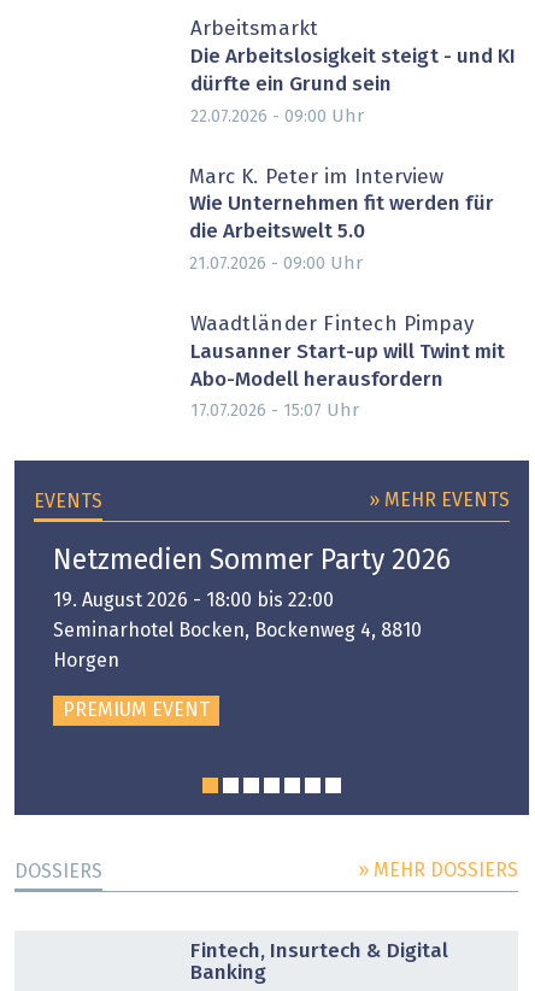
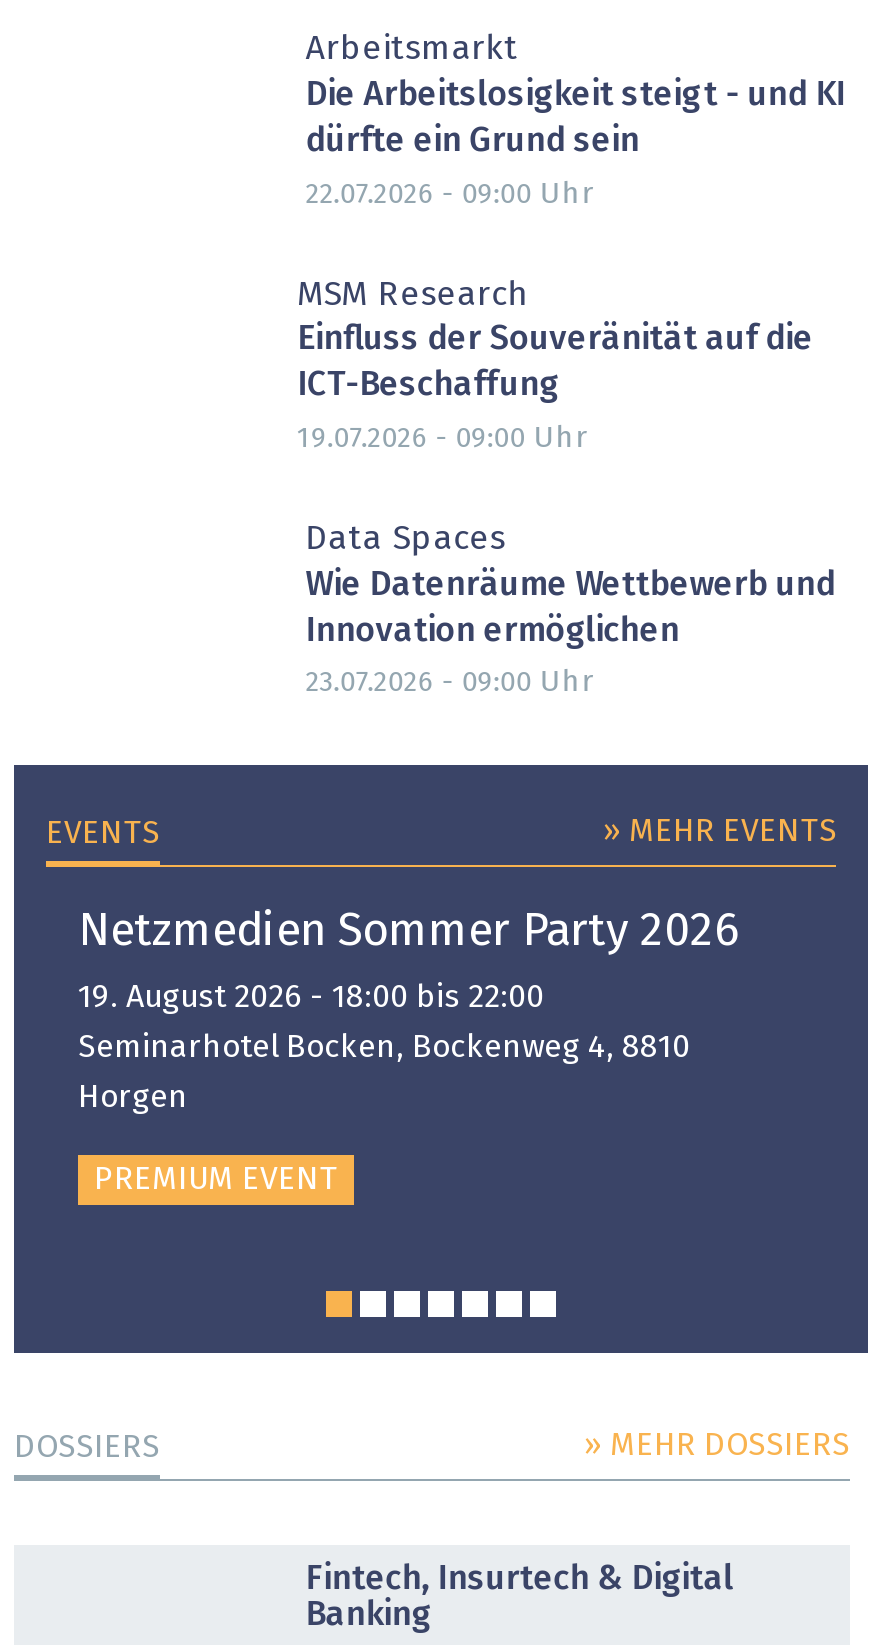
- Marc K. Peter im Interview
- Wie Unternehmen fit werden für
- die Arbeitswelt 5.0
+ MSM Research
+ Einfluss der Souveränität auf die
+ ICT-Beschaffung

- 21.07.2026 - 09:00 Uhr
+ 19.07.2026 - 09:00 Uhr

- Waadtländer Fintech Pimpay
- Lausanner Start-up will Twint mit
- Abo-Modell herausfordern
+ Data Spaces
+ Wie Datenräume Wettbewerb und
+ Innovation ermöglichen

- 17.07.2026 - 15:07 Uhr
+ 23.07.2026 - 09:00 Uhr
